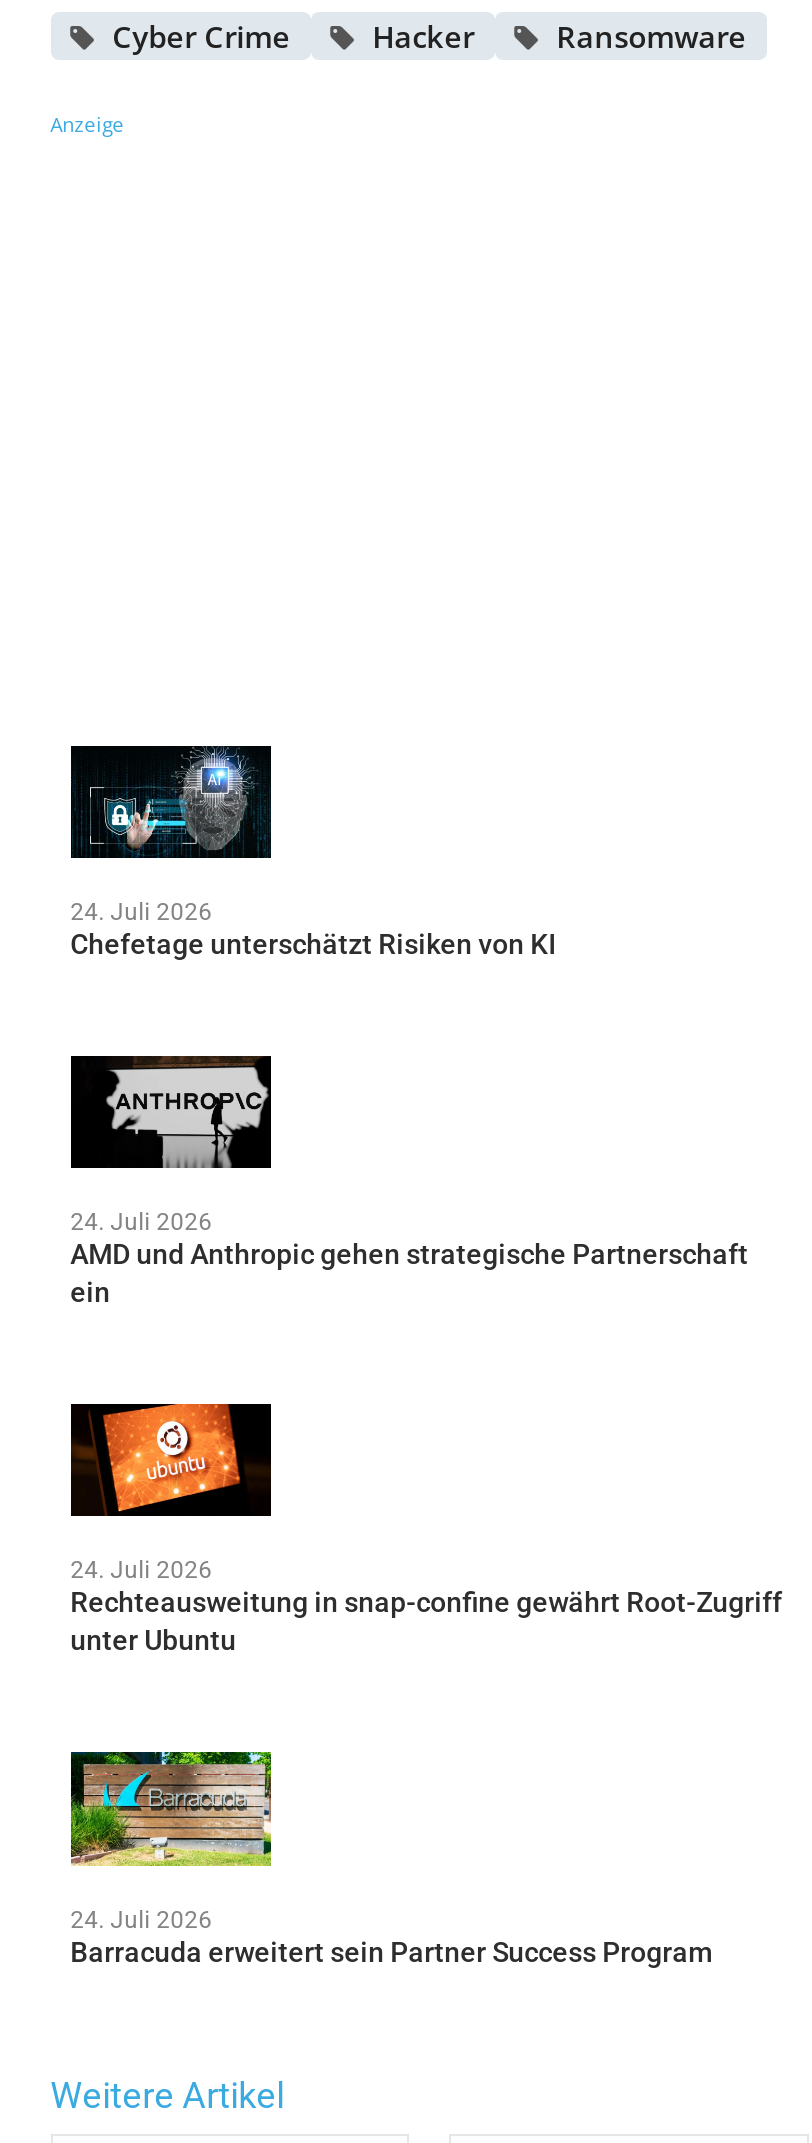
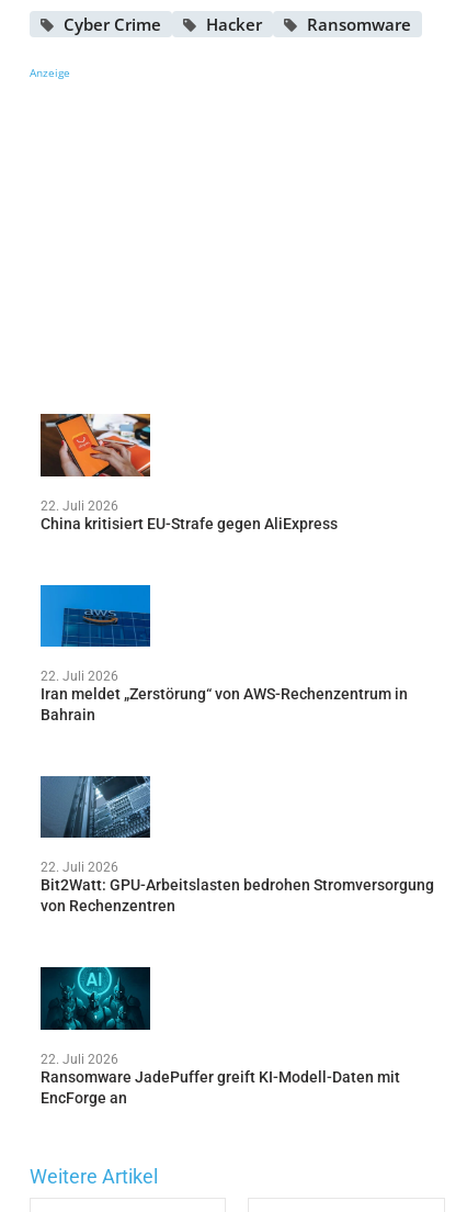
- [image]
- 24. Juli 2026
- Chefetage unterschätzt Risiken von KI
+ [image]
+ 22. Juli 2026
+ China kritisiert EU-Strafe gegen AliExpress

- [image]
- 24. Juli 2026
- AMD und Anthropic gehen strategische Partnerschaft
- ein
+ [image]
+ 22. Juli 2026
+ Iran meldet „Zerstörung“ von AWS-Rechenzentrum in
+ Bahrain

- [image]
- 24. Juli 2026
- Rechteausweitung in snap-confine gewährt Root-Zugriff
- unter Ubuntu
+ [image]
+ 22. Juli 2026
+ Bit2Watt: GPU-Arbeitslasten bedrohen Stromversorgung
+ von Rechenzentren

- [image]
- 24. Juli 2026
- Barracuda erweitert sein Partner Success Program
+ [image]
+ 22. Juli 2026
+ Ransomware JadePuffer greift KI-Modell-Daten mit
+ EncForge an
